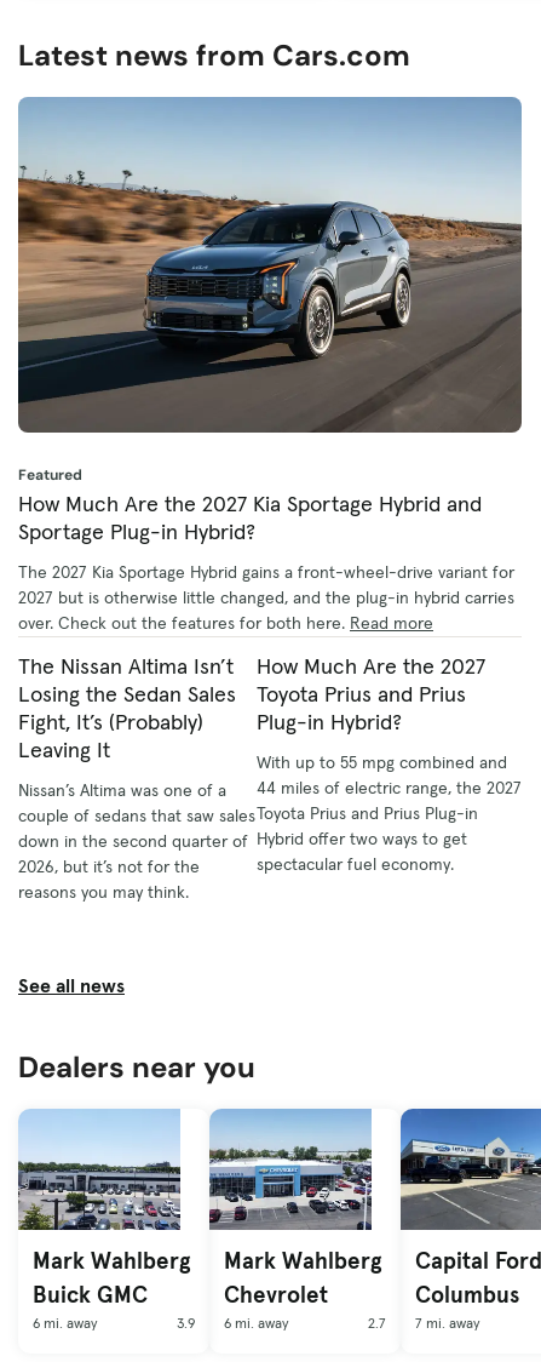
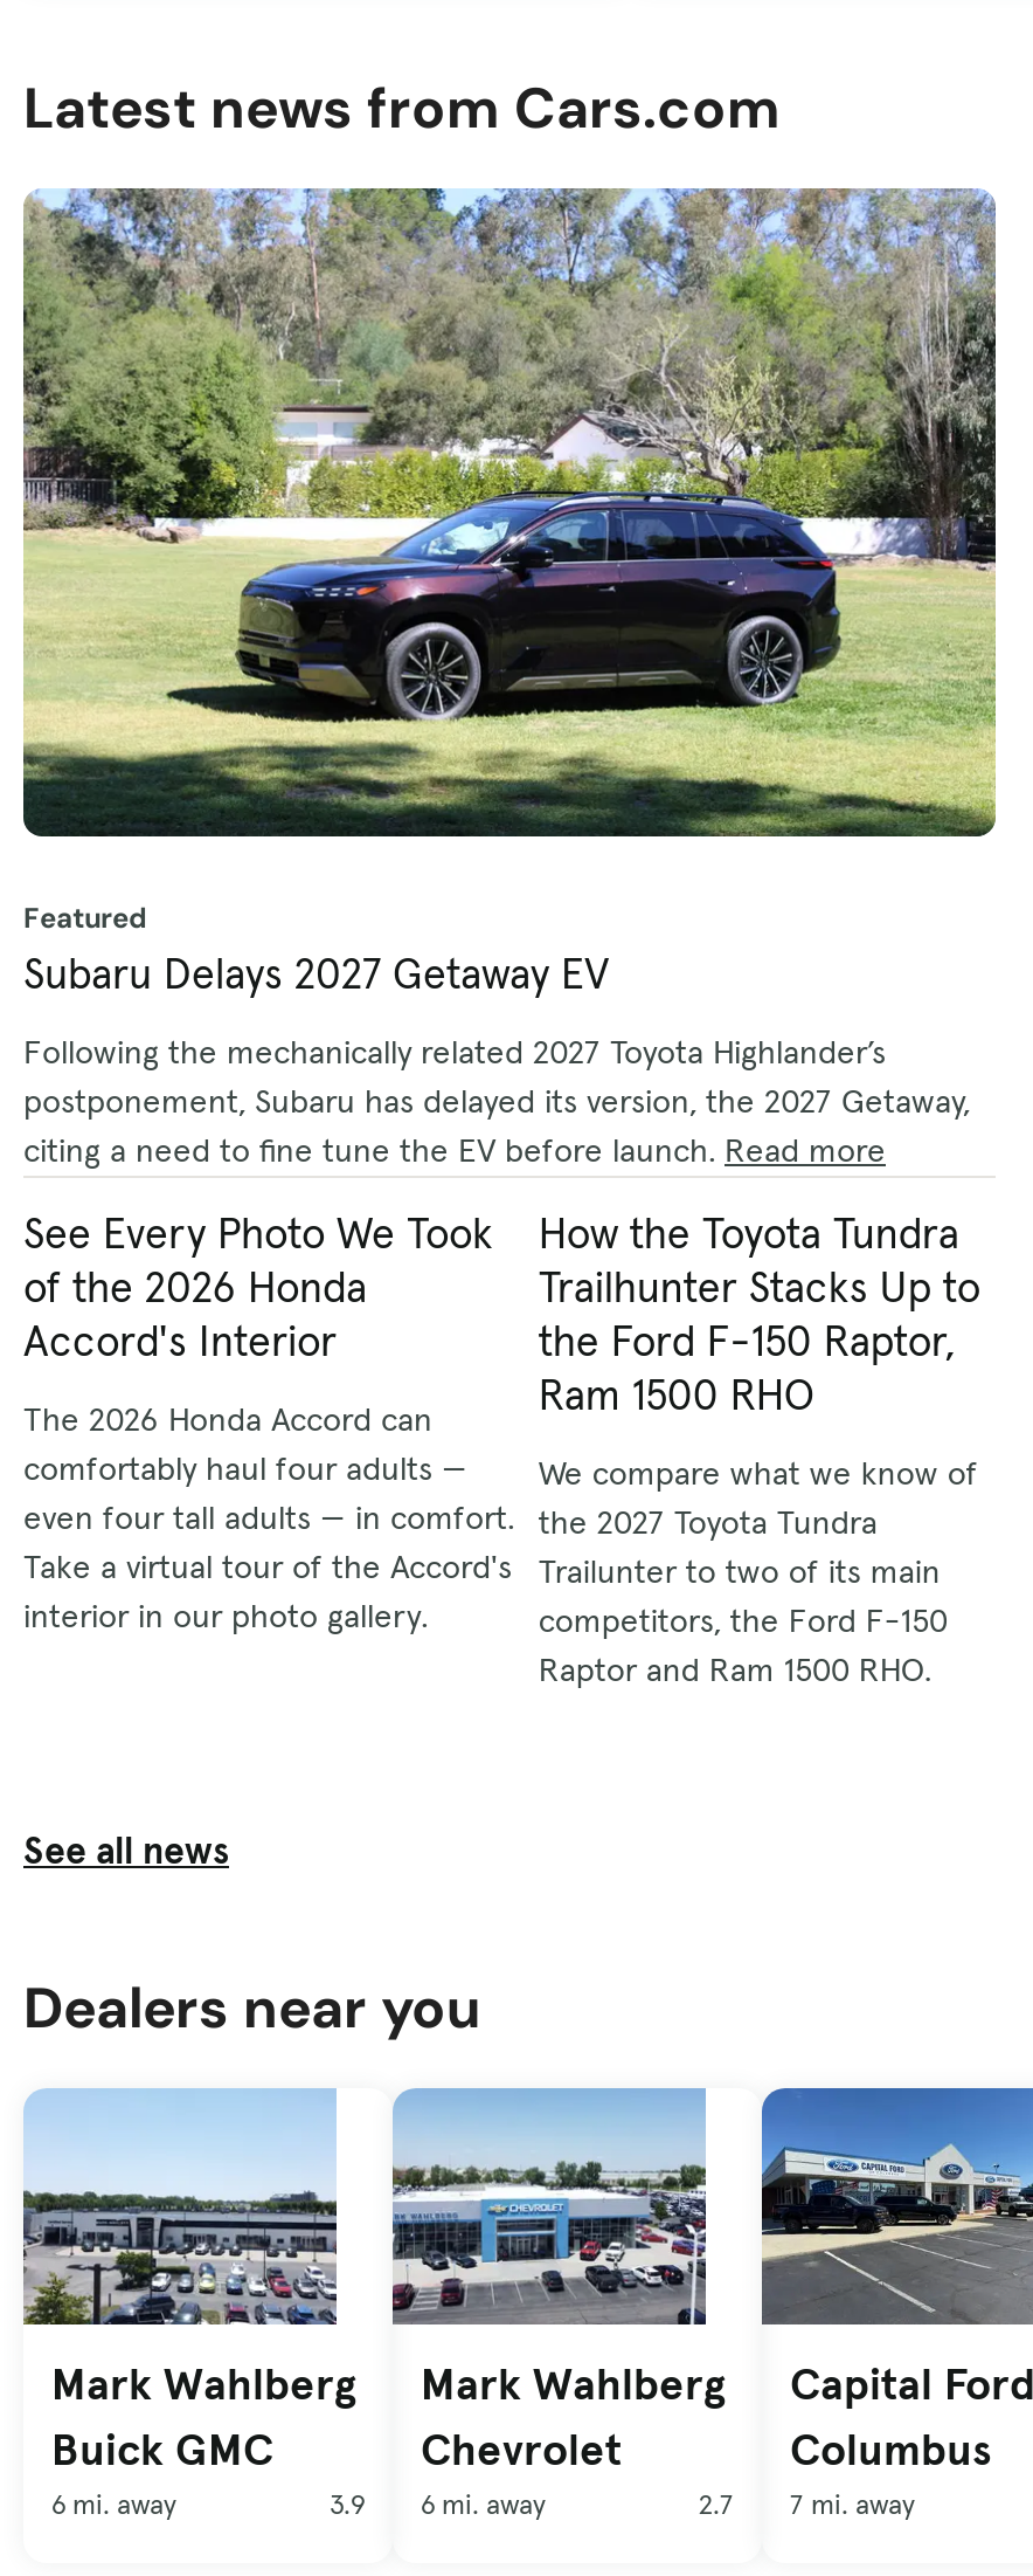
- [image]
+ [image]

- How Much Are the 2027 Kia Sportage Hybrid and
- Sportage Plug-in Hybrid?
+ Subaru Delays 2027 Getaway EV

- The 2027 Kia Sportage Hybrid gains a front-wheel-drive variant for
- 2027 but is otherwise little changed, and the plug-in hybrid carries
- over. Check out the features for both here. Read more
+ Following the mechanically related 2027 Toyota Highlander’s
+ postponement, Subaru has delayed its version, the 2027 Getaway,
+ citing a need to fine tune the EV before launch. Read more

- The Nissan Altima Isn’t
- Losing the Sedan Sales
- Fight, It’s (Probably)
- Leaving It
+ See Every Photo We Took
+ of the 2026 Honda
+ Accord's Interior

- How Much Are the 2027
- Toyota Prius and Prius
- Plug-in Hybrid?
+ How the Toyota Tundra
+ Trailhunter Stacks Up to
+ the Ford F-150 Raptor,
+ Ram 1500 RHO

- With up to 55 mpg combined and
- 44 miles of electric range, the 2027
- Toyota Prius and Prius Plug-in
- Hybrid offer two ways to get
- spectacular fuel economy.
+ We compare what we know of
+ the 2027 Toyota Tundra
+ Trailunter to two of its main
+ competitors, the Ford F-150
+ Raptor and Ram 1500 RHO.

- Nissan’s Altima was one of a
- couple of sedans that saw sales
- down in the second quarter of
- 2026, but it’s not for the
- reasons you may think.
+ The 2026 Honda Accord can
+ comfortably haul four adults —
+ even four tall adults — in comfort.
+ Take a virtual tour of the Accord's
+ interior in our photo gallery.
